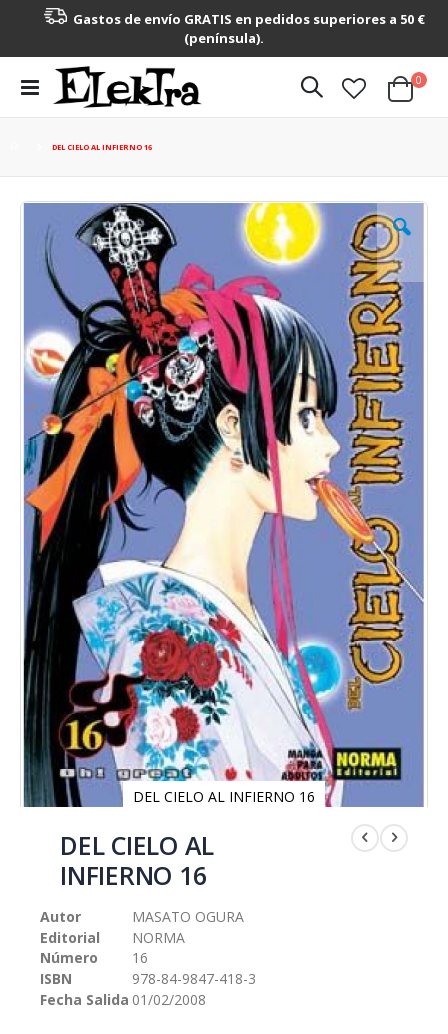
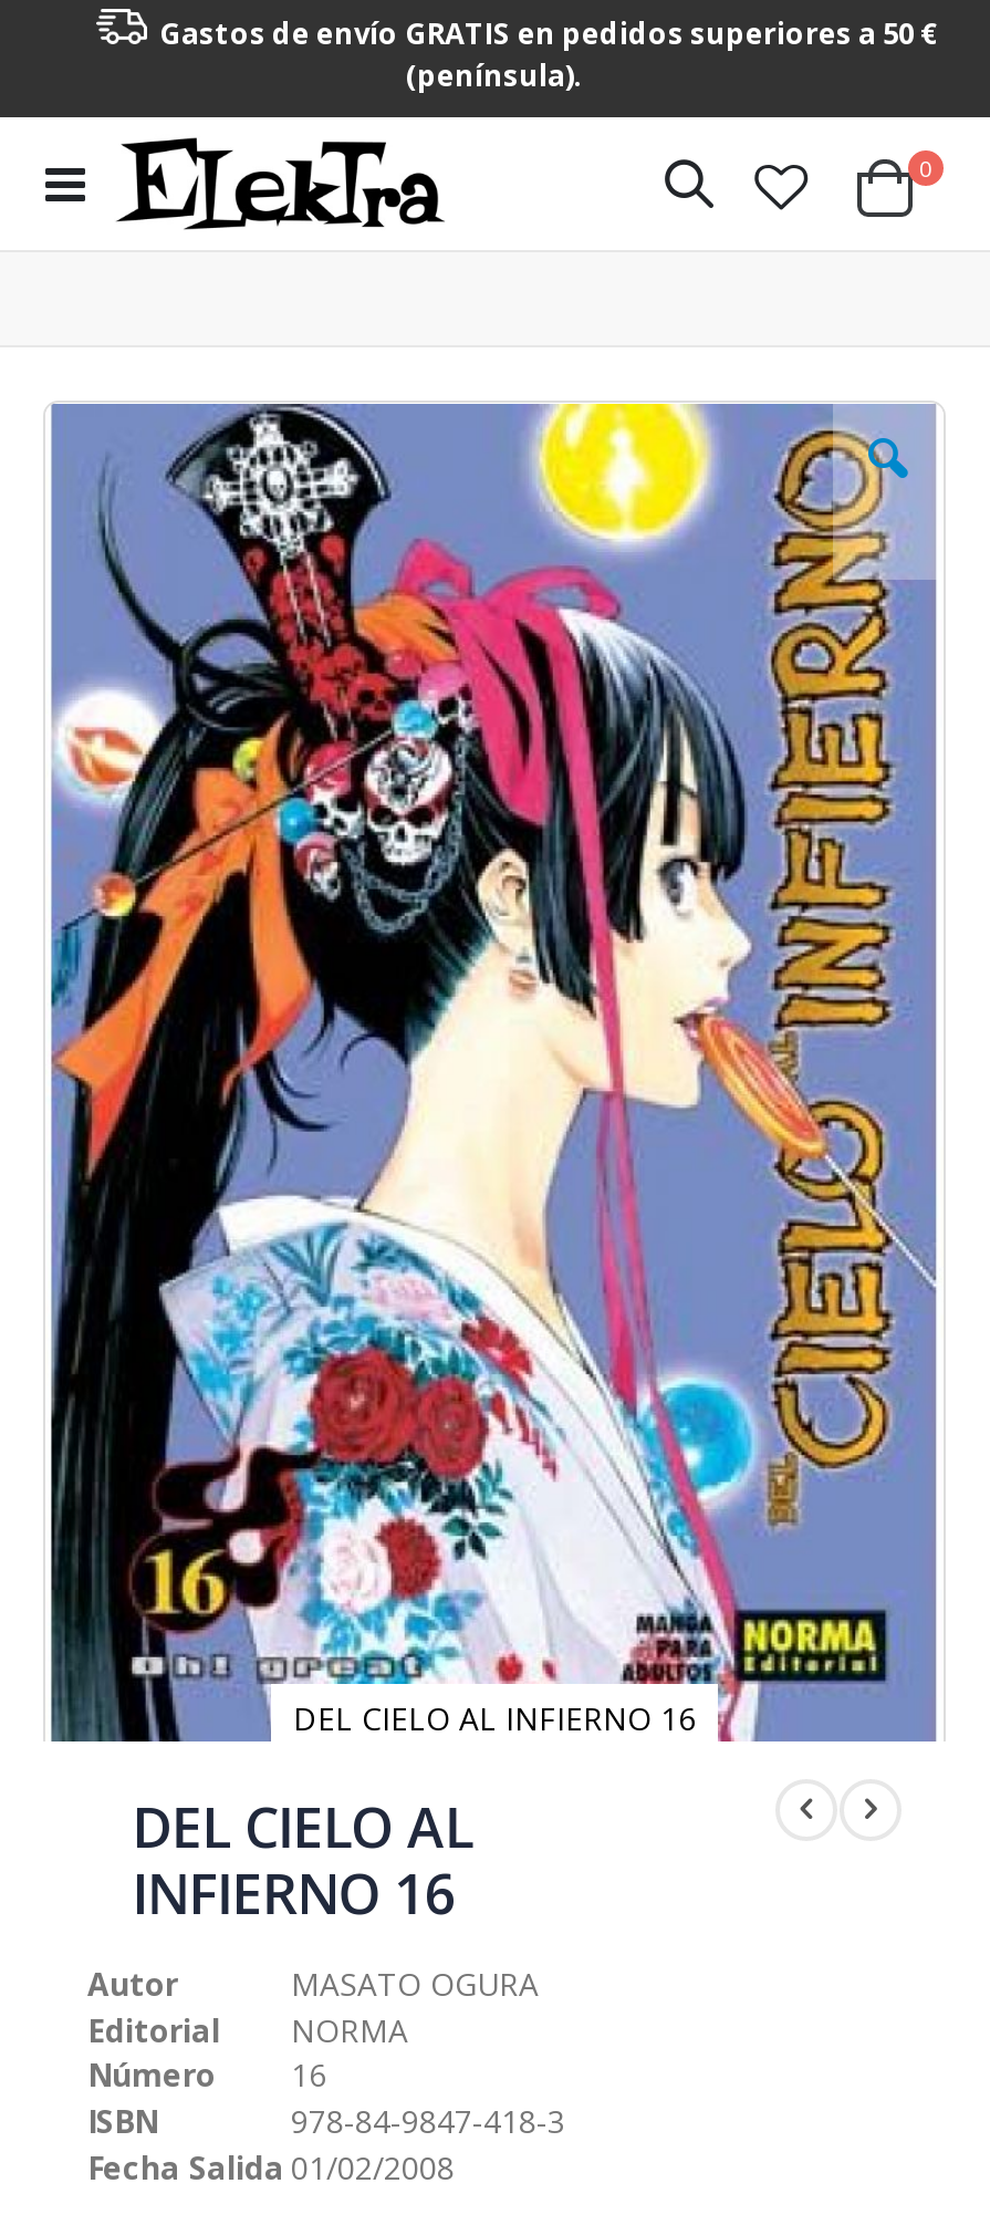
- DEL CIELO AL INFIERNO 16
